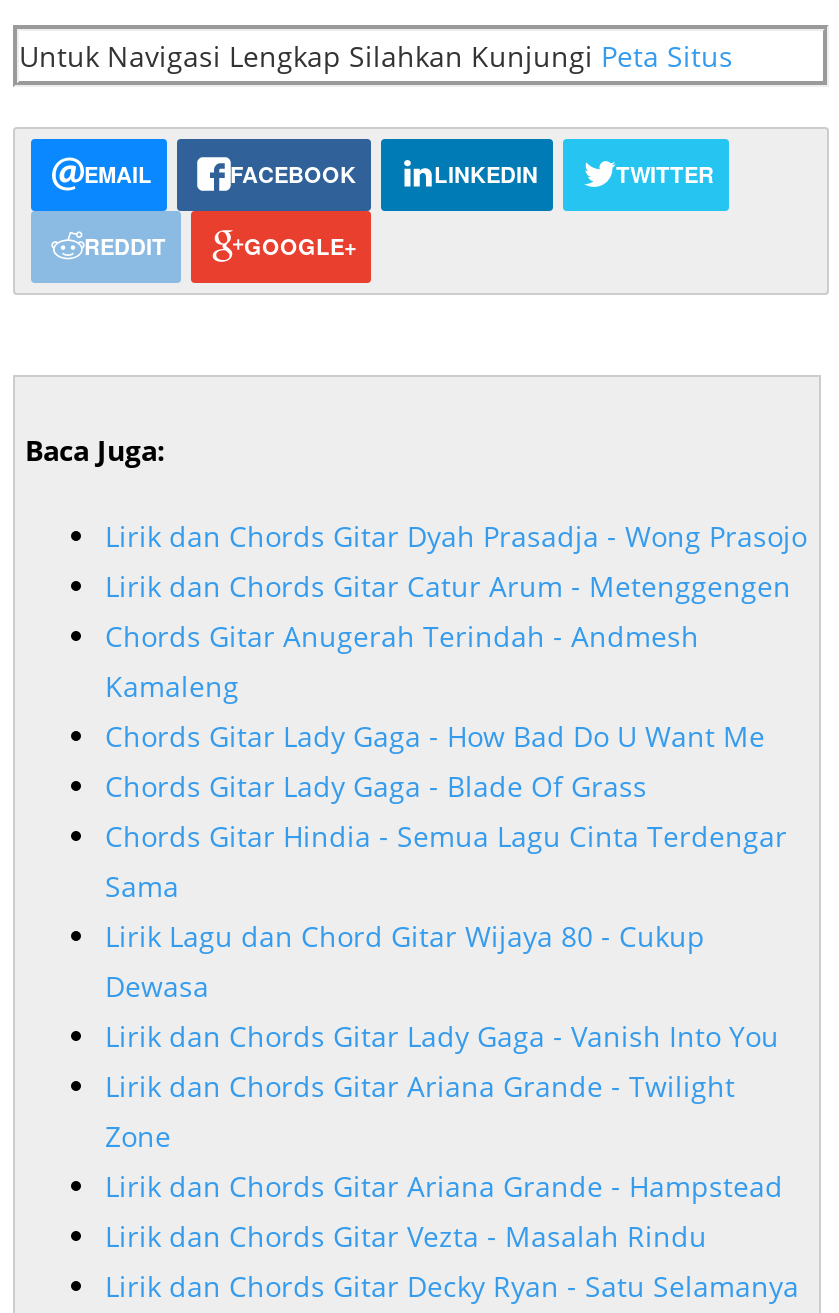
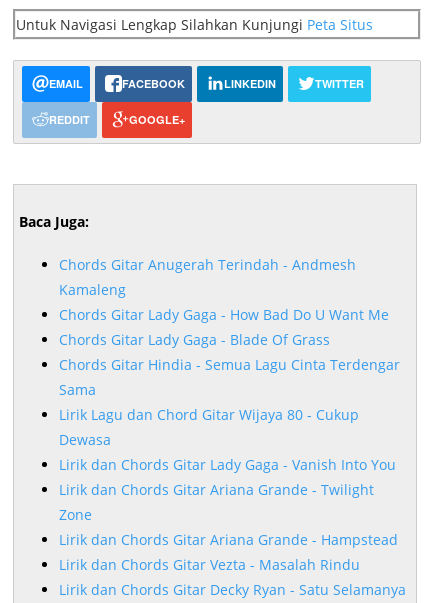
- Lirik dan Chords Gitar Dyah Prasadja - Wong Prasojo
- Lirik dan Chords Gitar Catur Arum - Metenggengen
